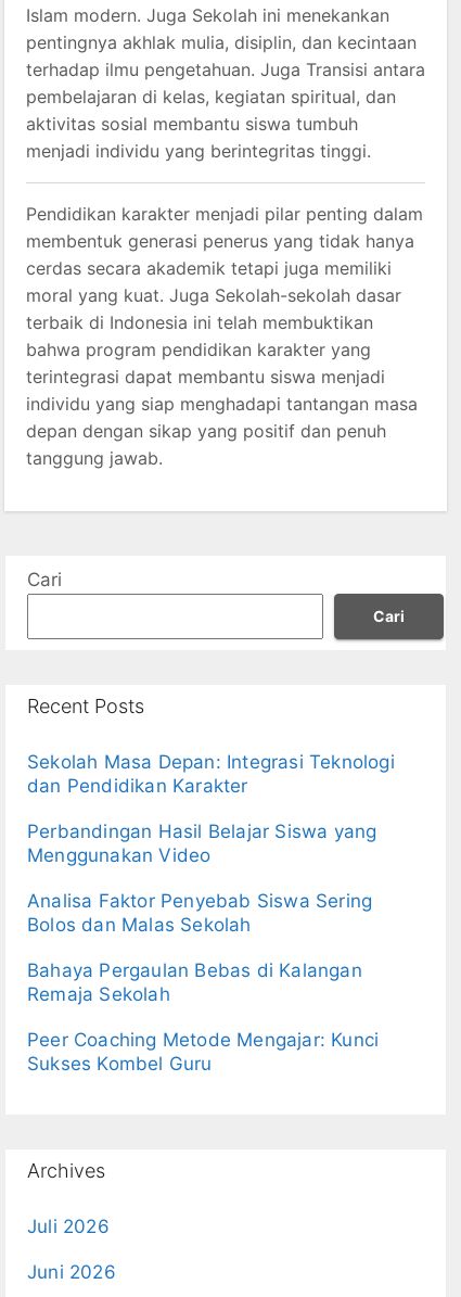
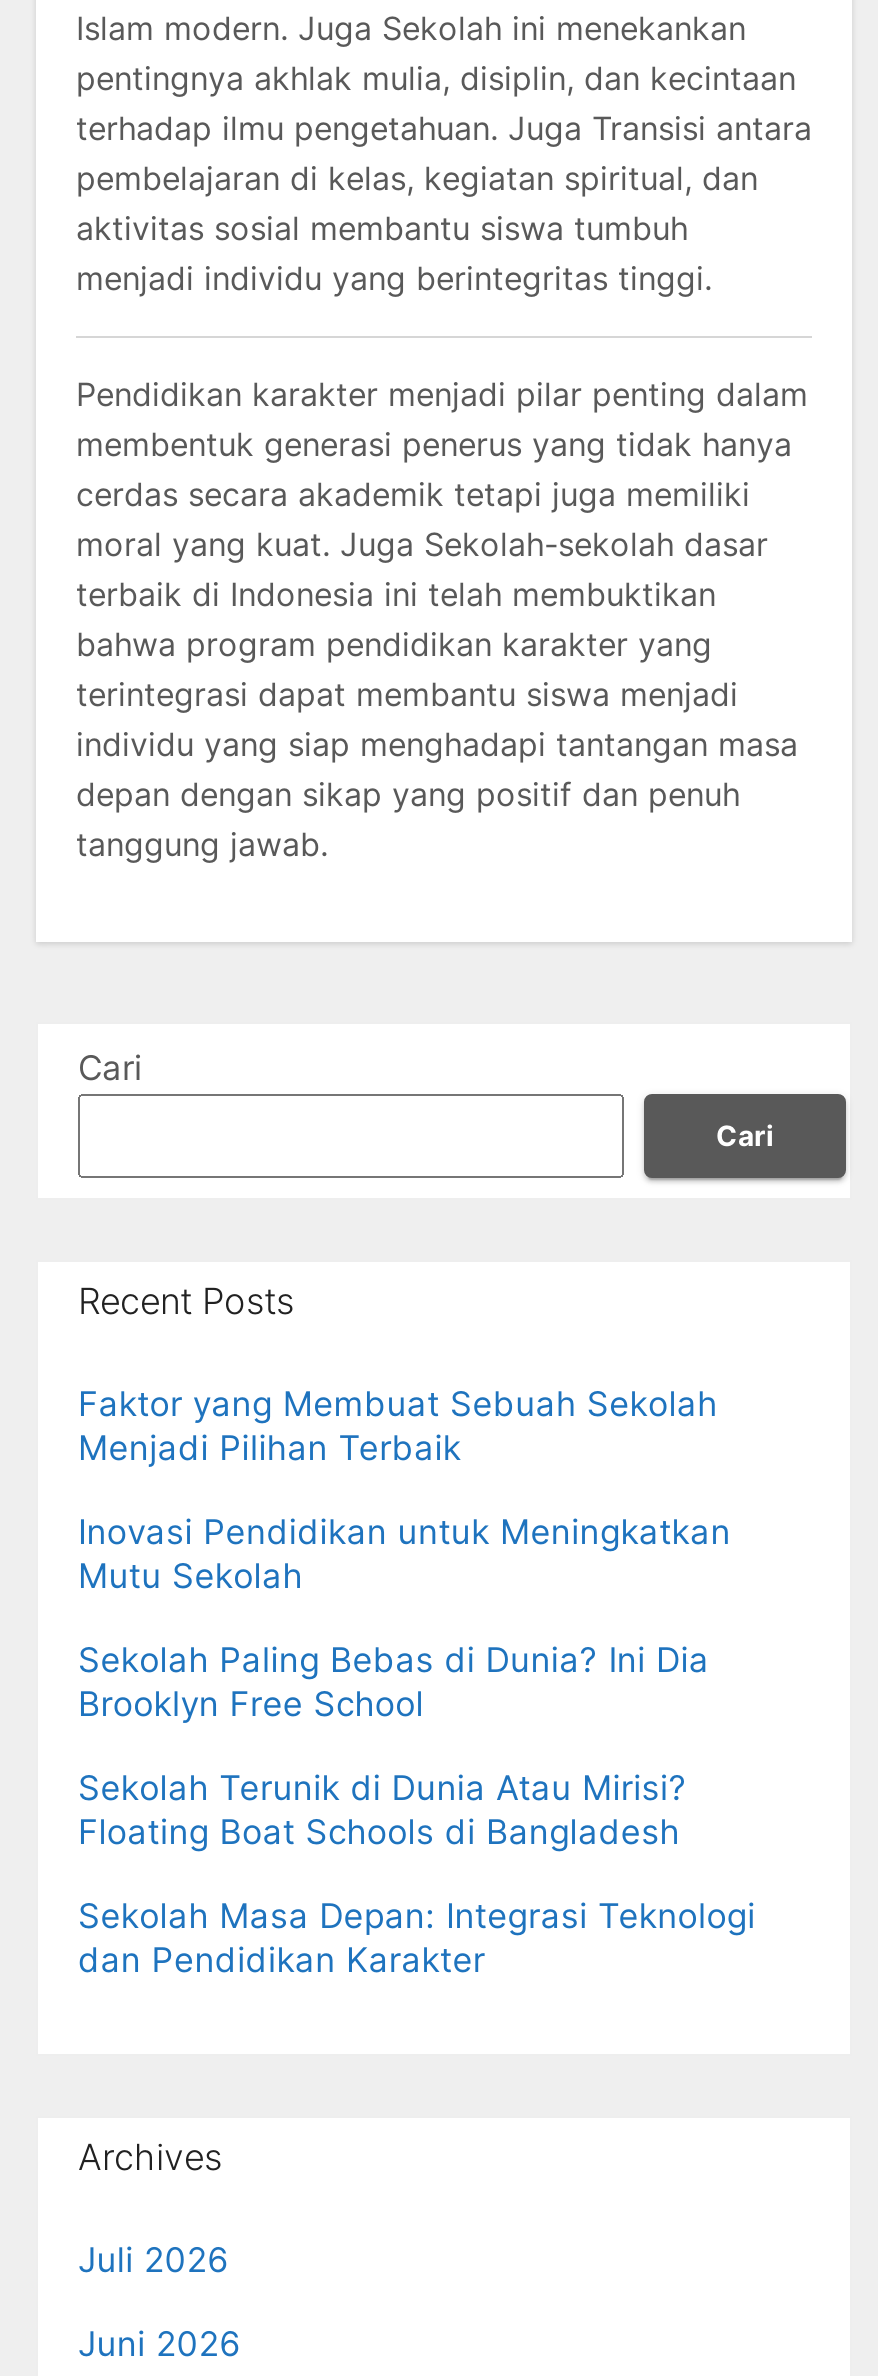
+ Faktor yang Membuat Sebuah Sekolah
+ Menjadi Pilihan Terbaik
+ Inovasi Pendidikan untuk Meningkatkan
+ Mutu Sekolah
+ Sekolah Paling Bebas di Dunia? Ini Dia
+ Brooklyn Free School
+ Sekolah Terunik di Dunia Atau Mirisi?
+ Floating Boat Schools di Bangladesh

moved down: Sekolah Masa Depan: Integrasi Teknologi | dan Pendidikan Karakter

- Perbandingan Hasil Belajar Siswa yang
- Menggunakan Video
- Analisa Faktor Penyebab Siswa Sering
- Bolos dan Malas Sekolah
- Bahaya Pergaulan Bebas di Kalangan
- Remaja Sekolah
- Peer Coaching Metode Mengajar: Kunci
- Sukses Kombel Guru
